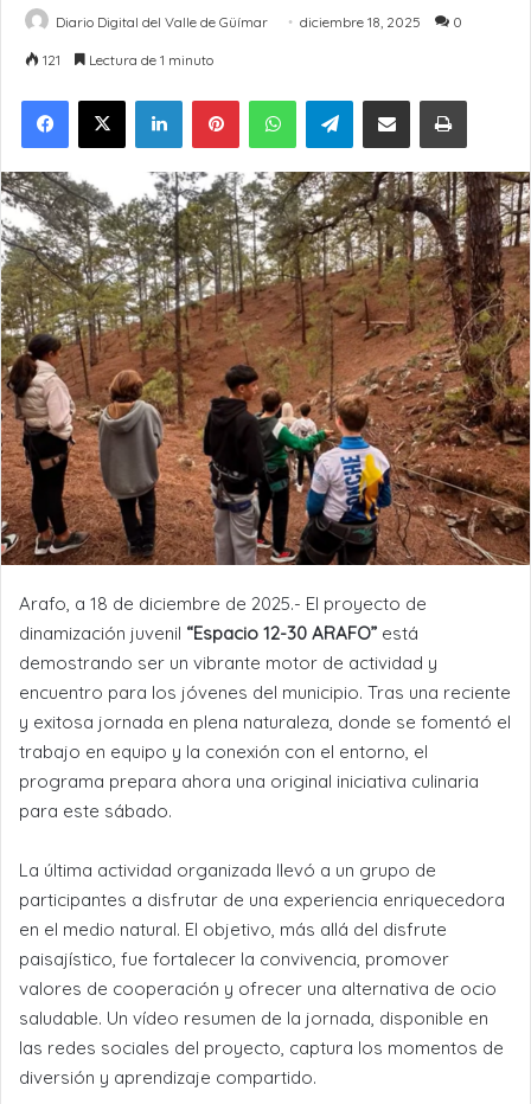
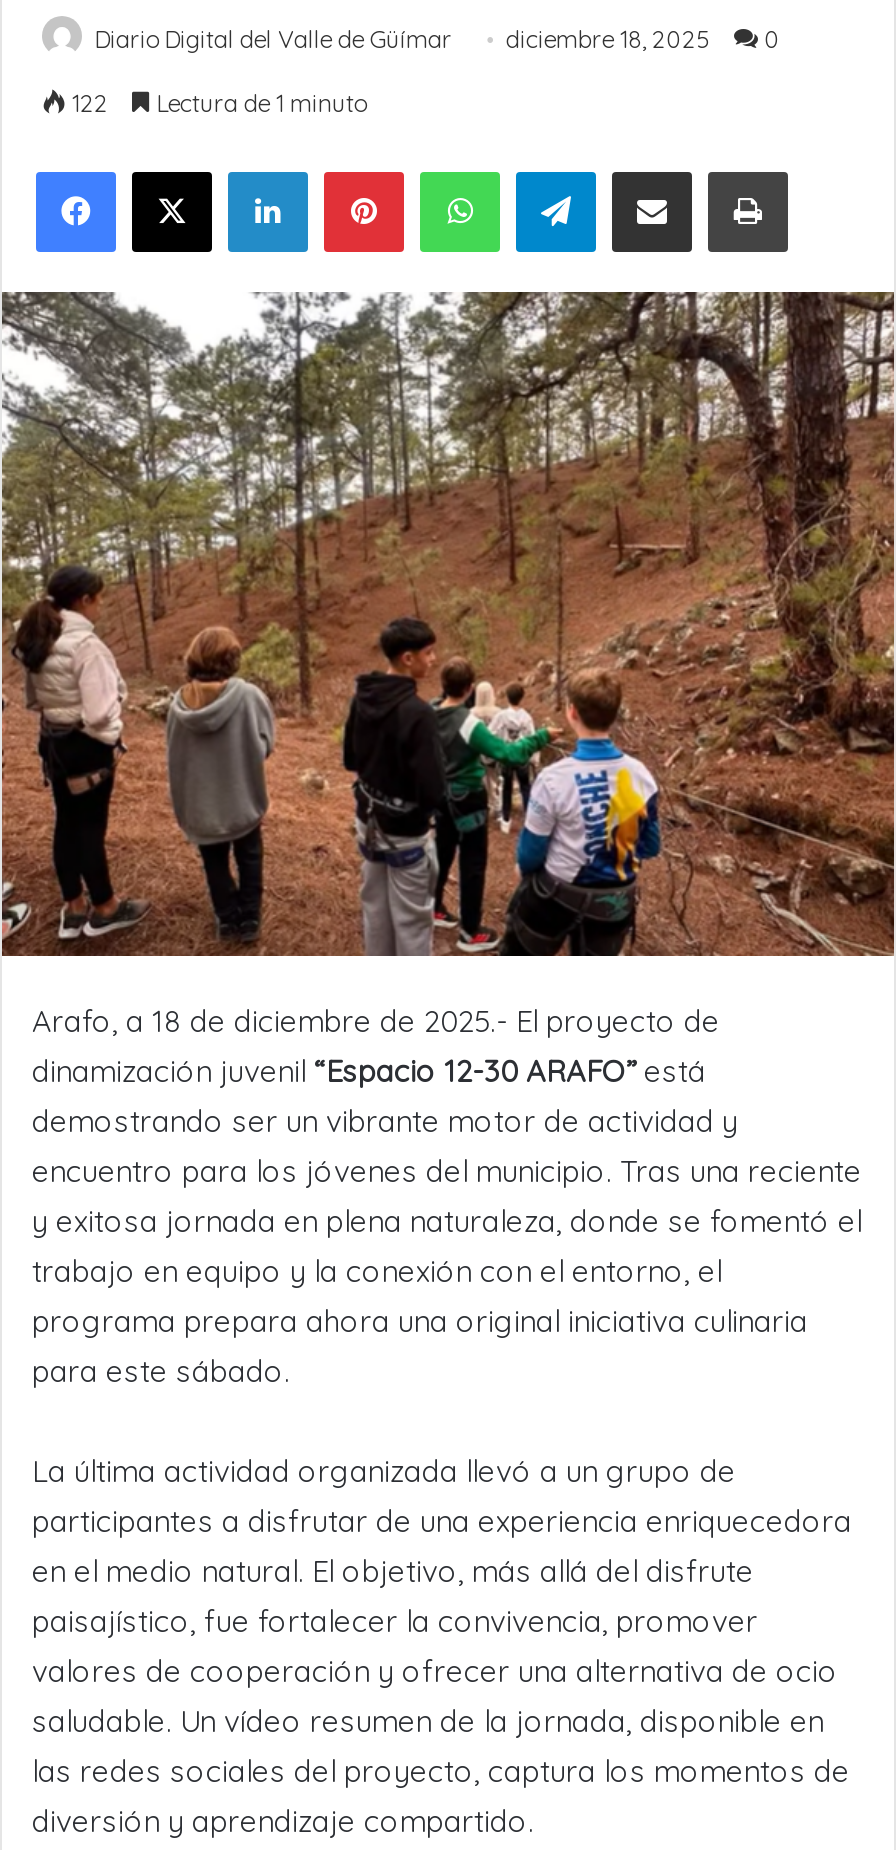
- 121 Lectura de 1 minuto
+ 122 Lectura de 1 minuto
